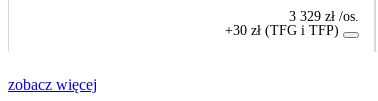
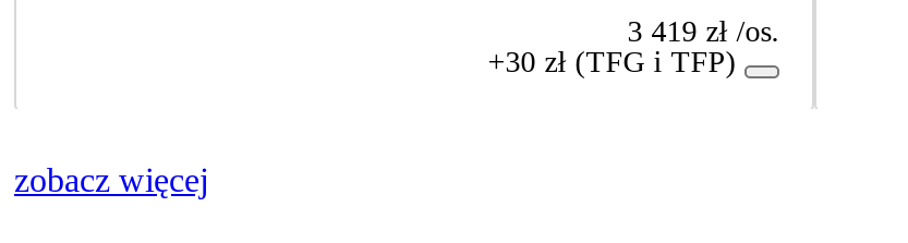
- 3 329 zł /os.
+ 3 419 zł /os.
